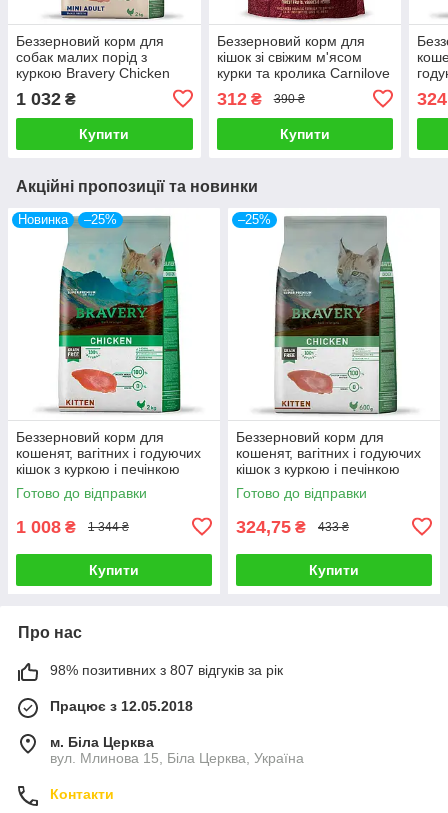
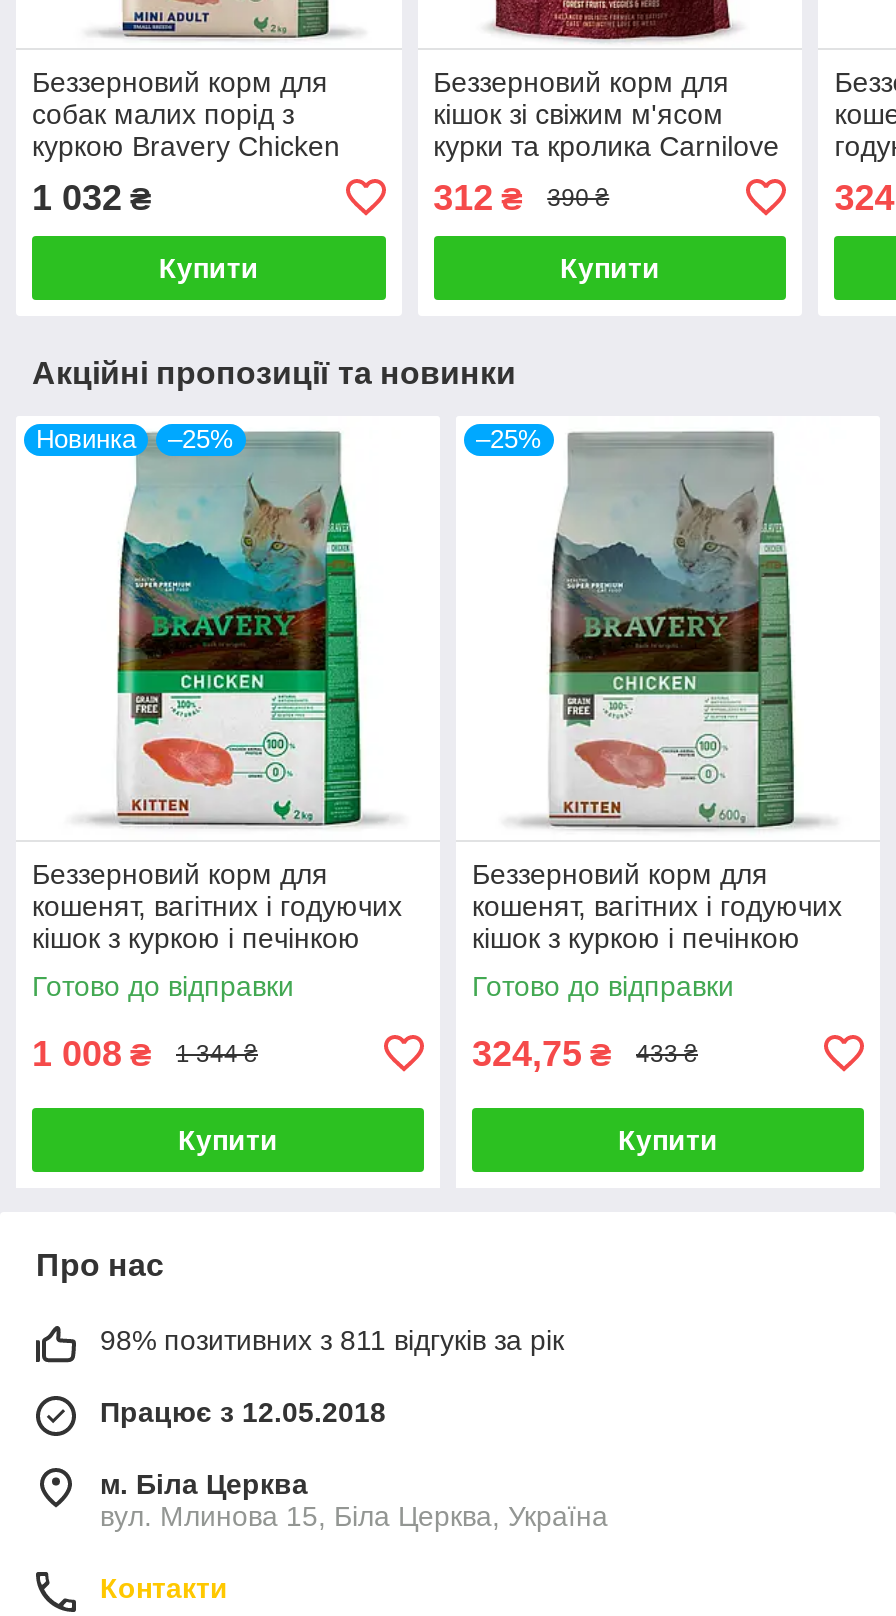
- 98% позитивних з 807 відгуків за рік
+ 98% позитивних з 811 відгуків за рік
